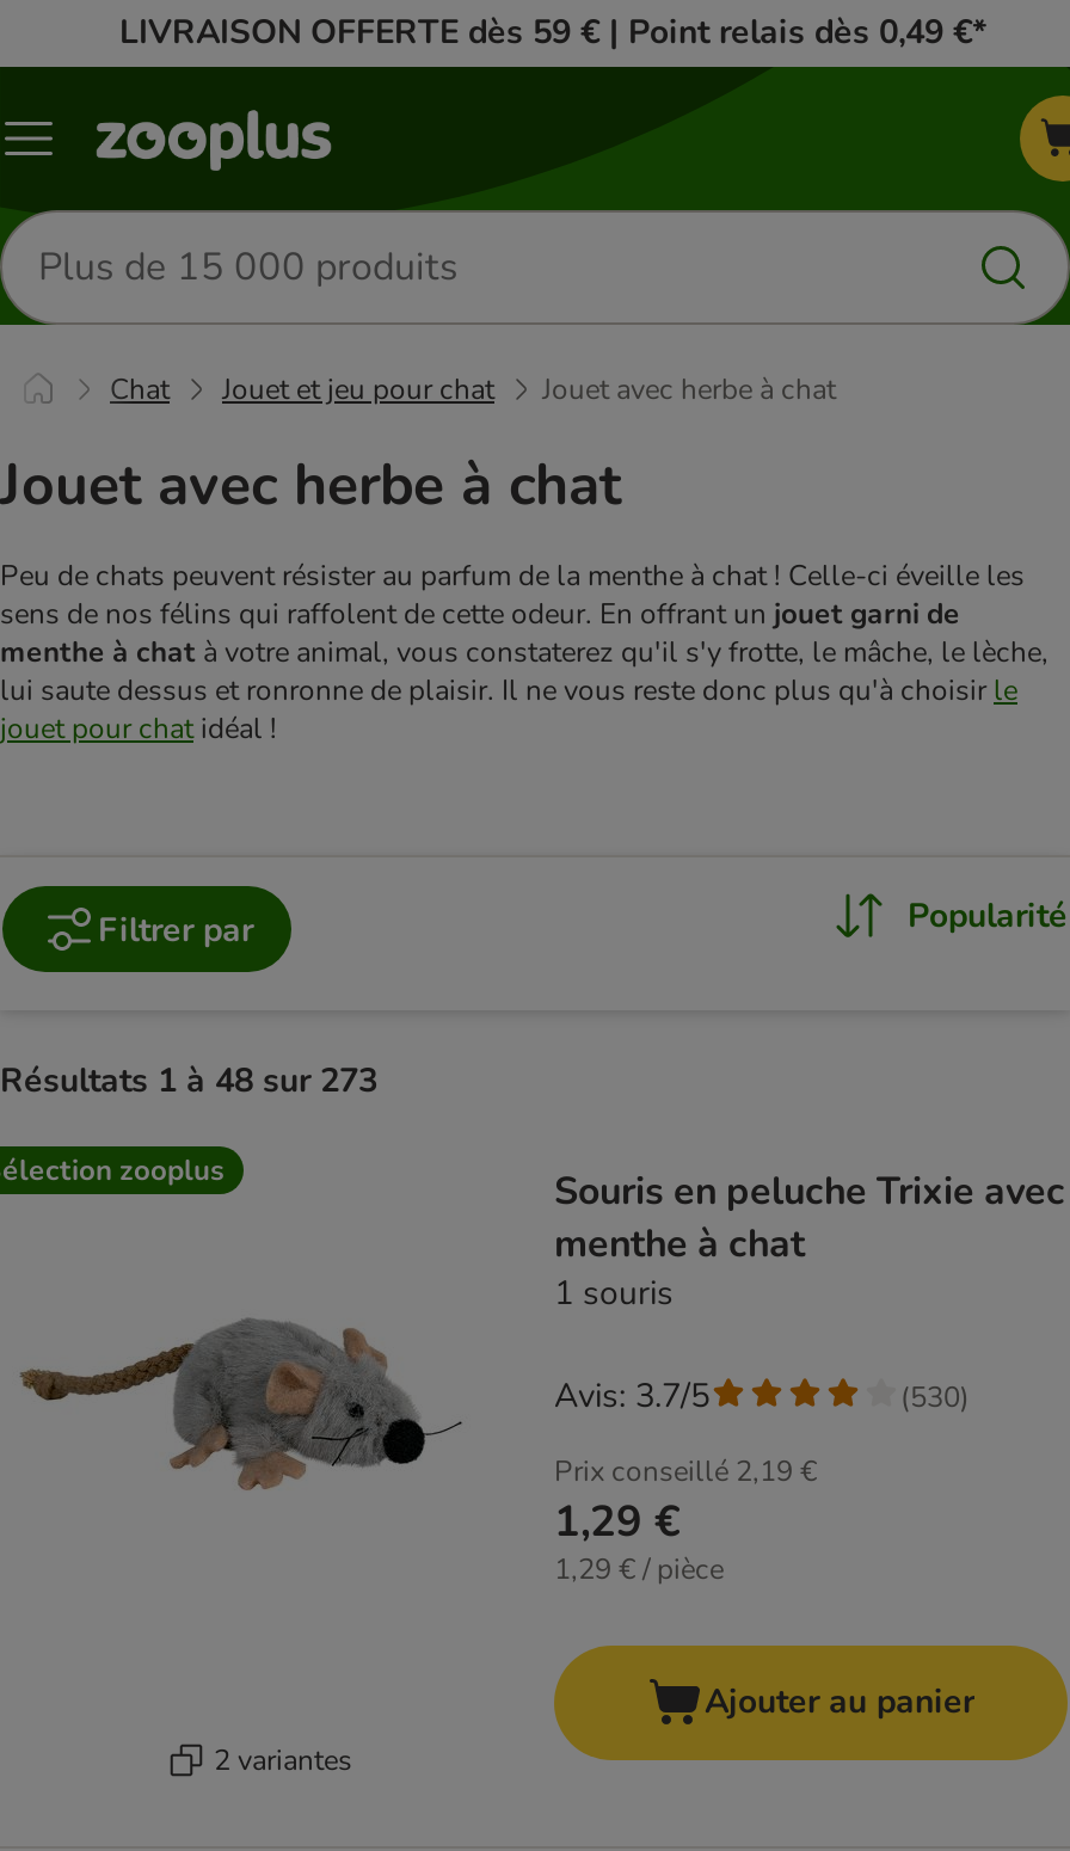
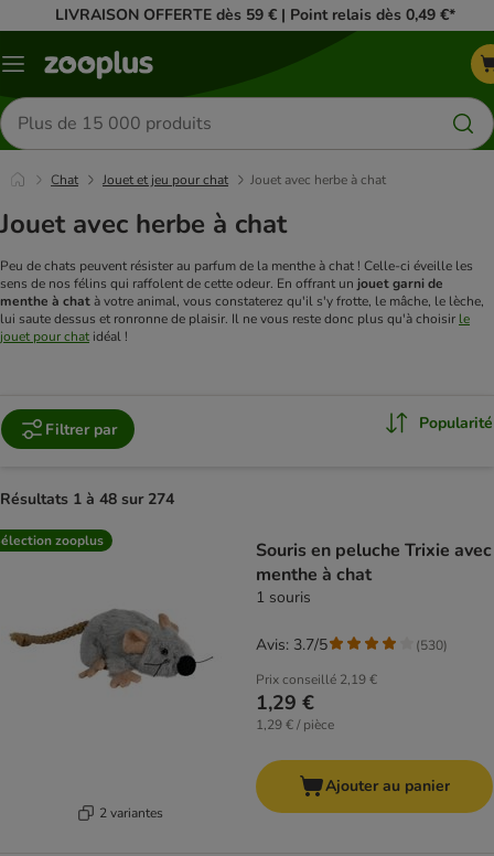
- Résultats 1 à 48 sur 273
+ Résultats 1 à 48 sur 274
